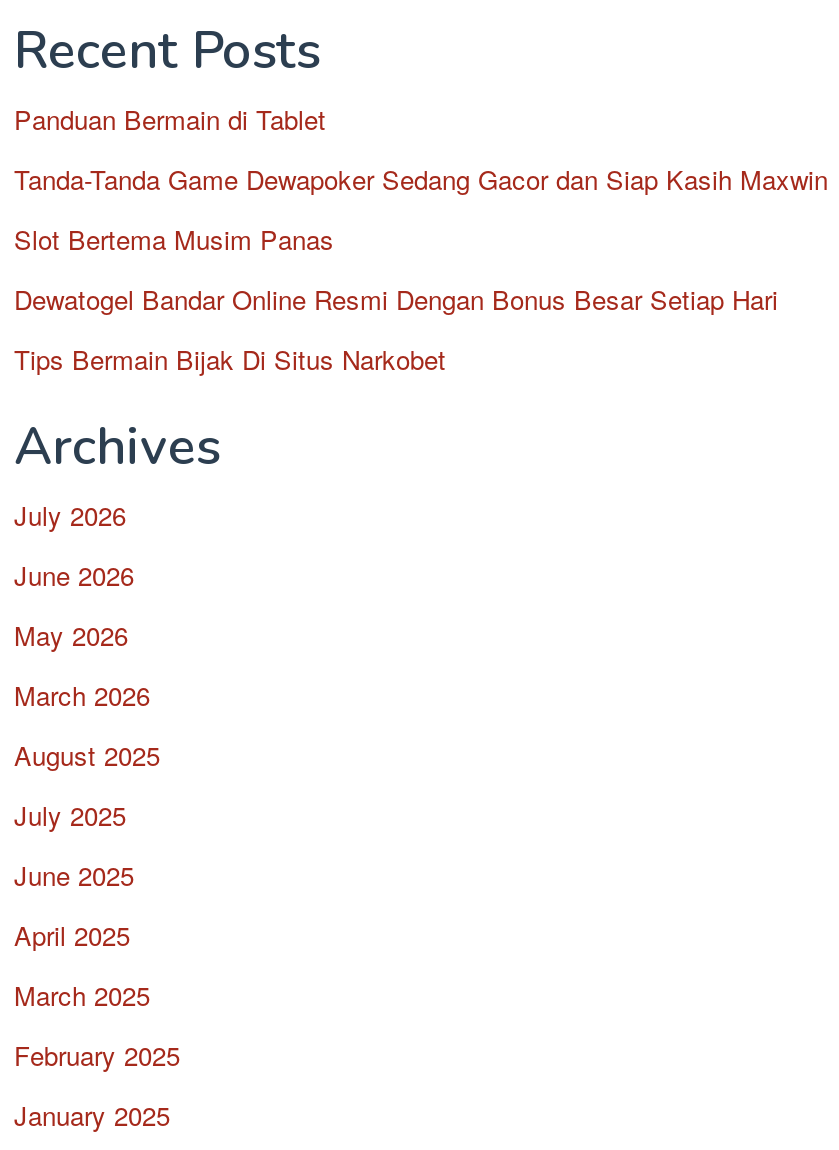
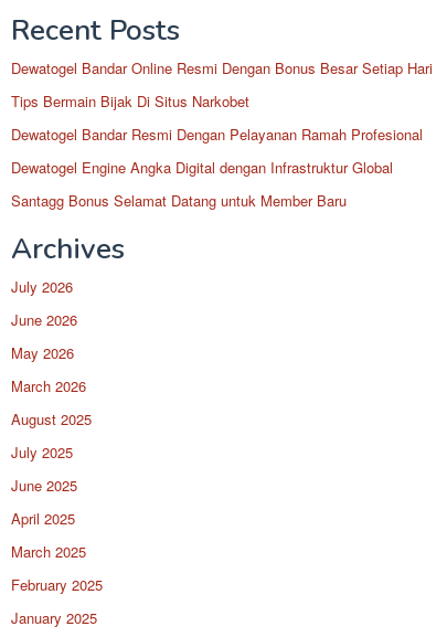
- Panduan Bermain di Tablet
- Tanda-Tanda Game Dewapoker Sedang Gacor dan Siap Kasih Maxwin
- Slot Bertema Musim Panas

moved up: Dewatogel Bandar Online Resmi Dengan Bonus Besar Setiap Hari | Tips Bermain Bijak Di Situs Narkobet

+ Dewatogel Bandar Resmi Dengan Pelayanan Ramah Profesional
+ Dewatogel Engine Angka Digital dengan Infrastruktur Global
+ Santagg Bonus Selamat Datang untuk Member Baru
